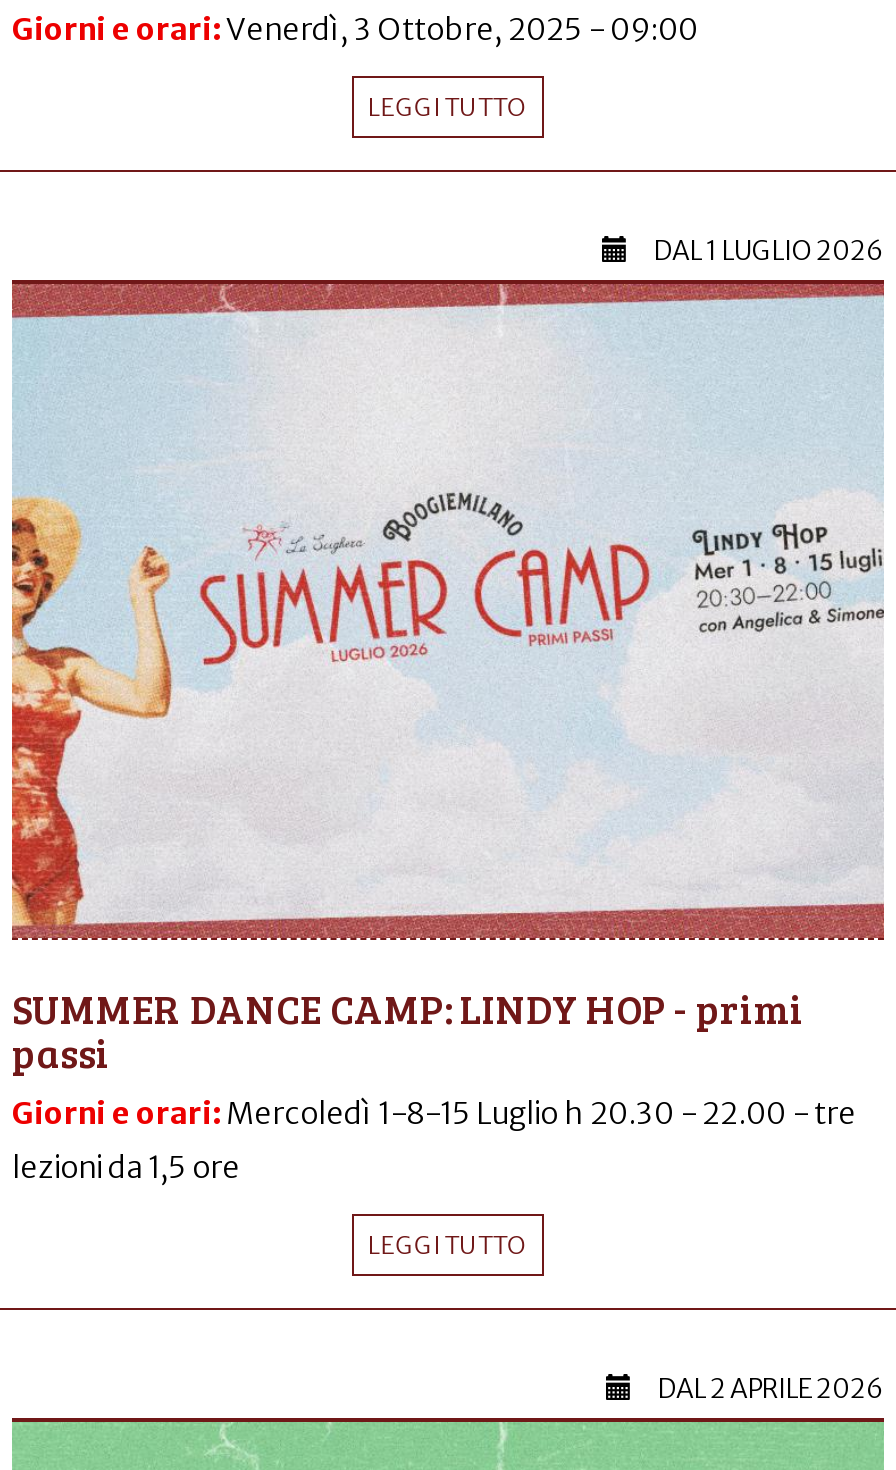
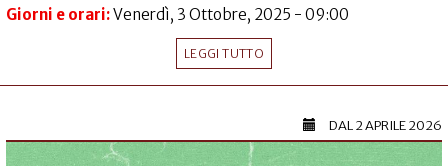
- DAL 1 LUGLIO 2026

- [image]
- SUMMER DANCE CAMP: LINDY HOP - primi
- passi
- Giorni e orari: Mercoledì 1-8-15 Luglio h 20.30 - 22.00 - tre
- lezioni da 1,5 ore
- LEGGI TUTTO
